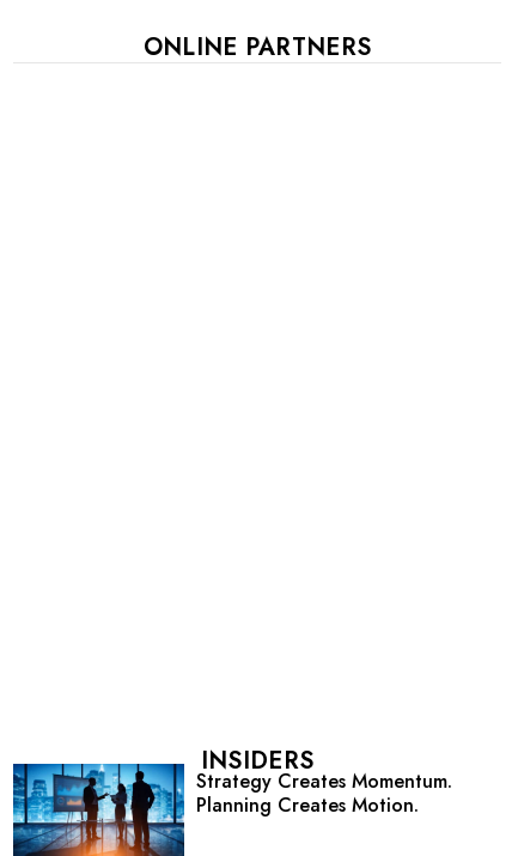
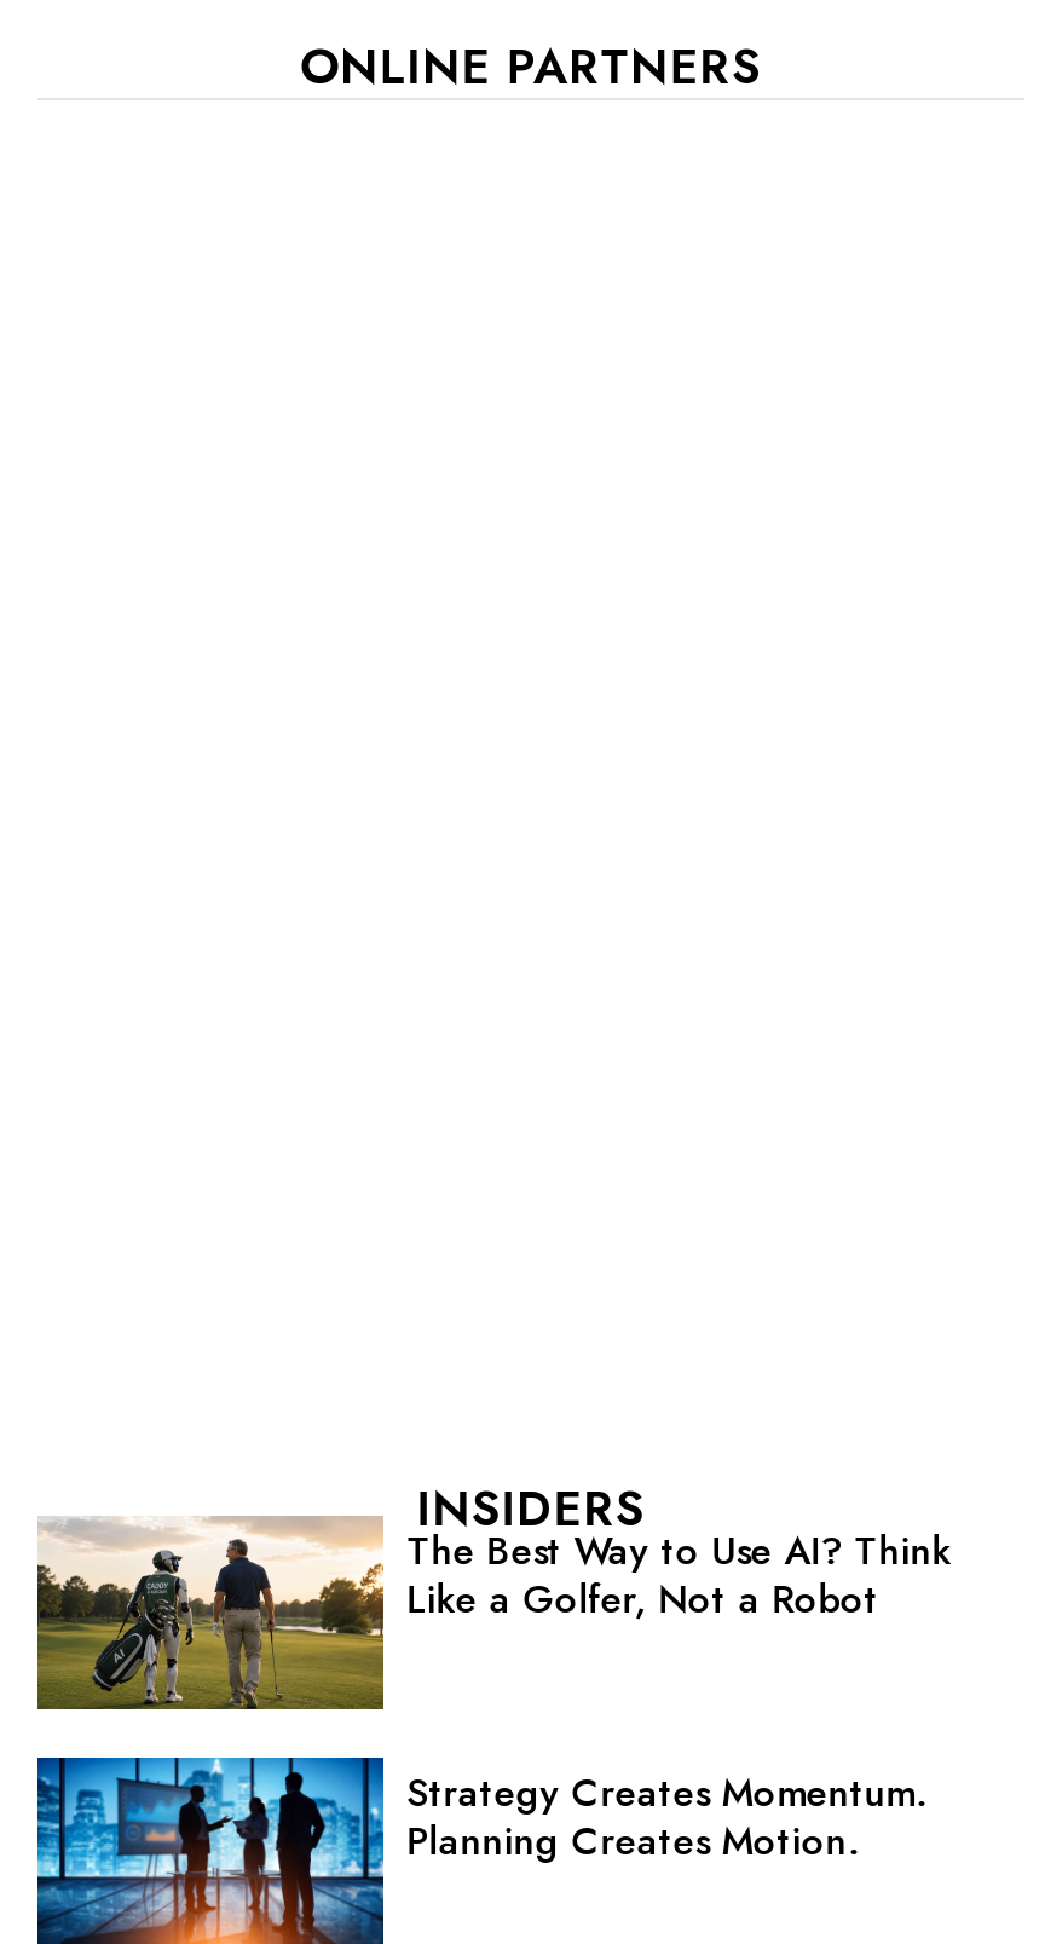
+ [image]
+ The Best Way to Use AI? Think
+ Like a Golfer, Not a Robot
